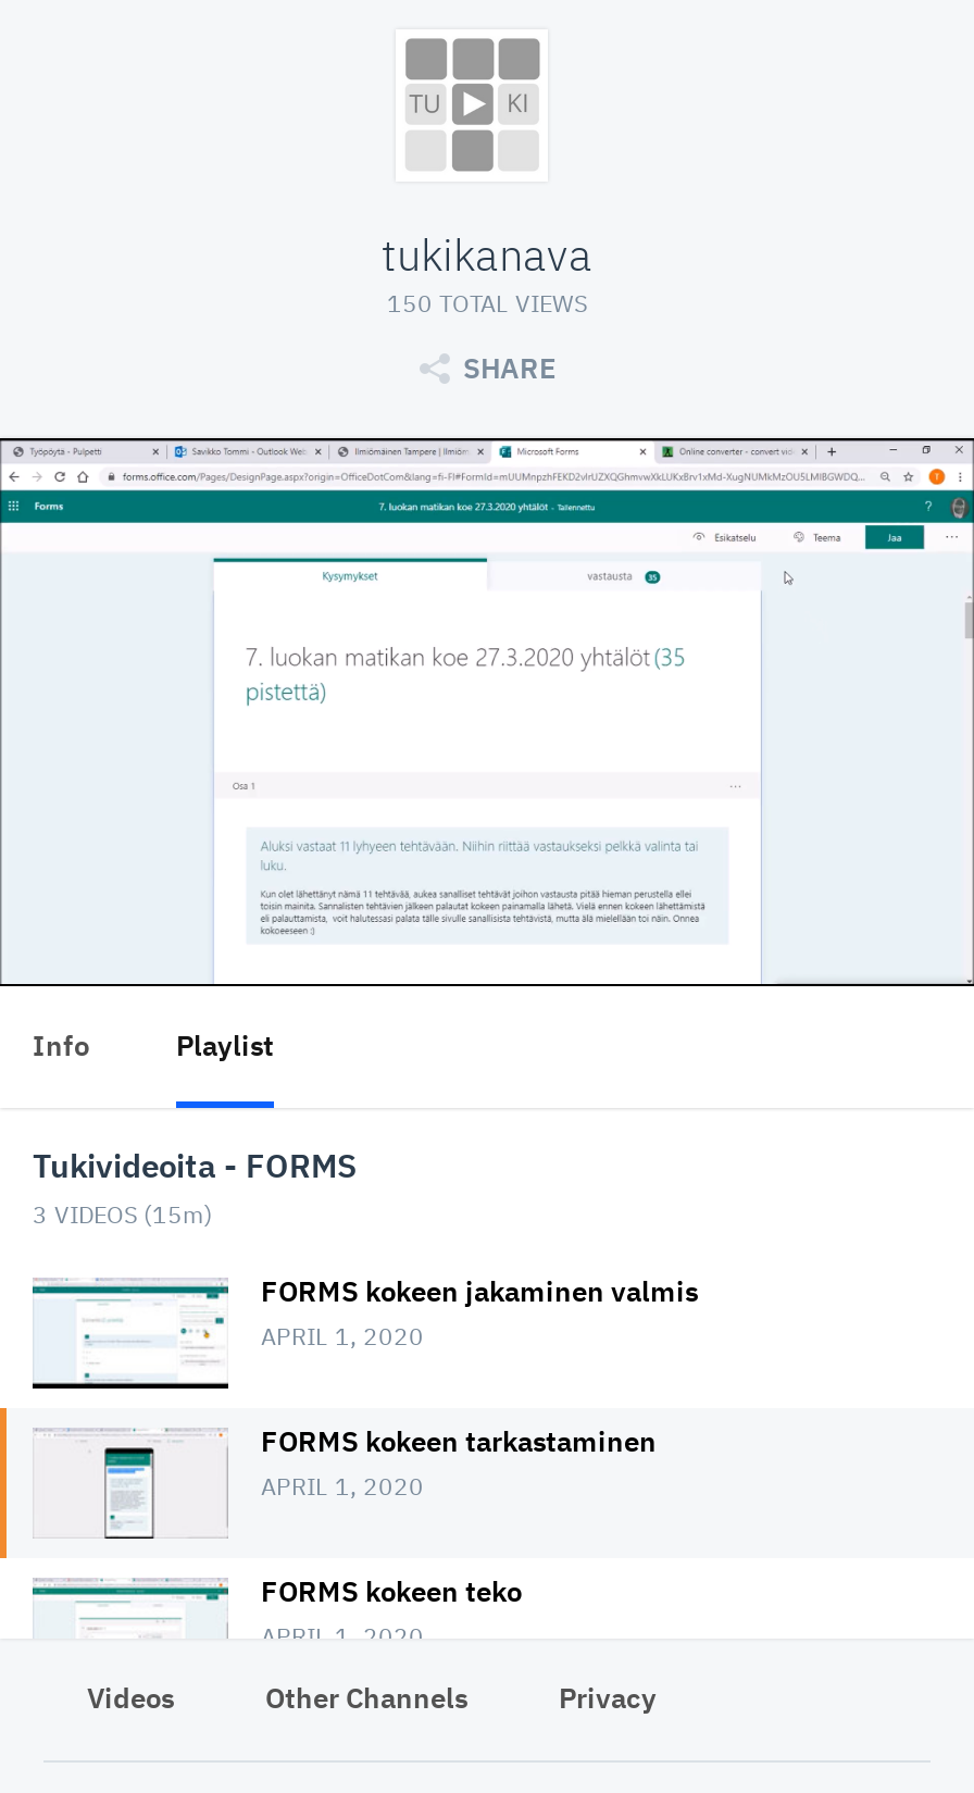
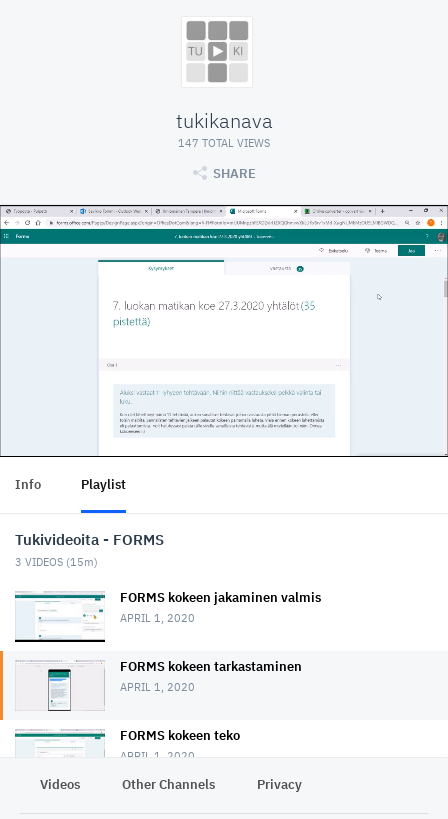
- 150 TOTAL VIEWS
+ 147 TOTAL VIEWS
